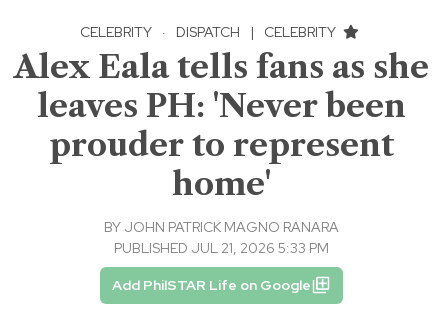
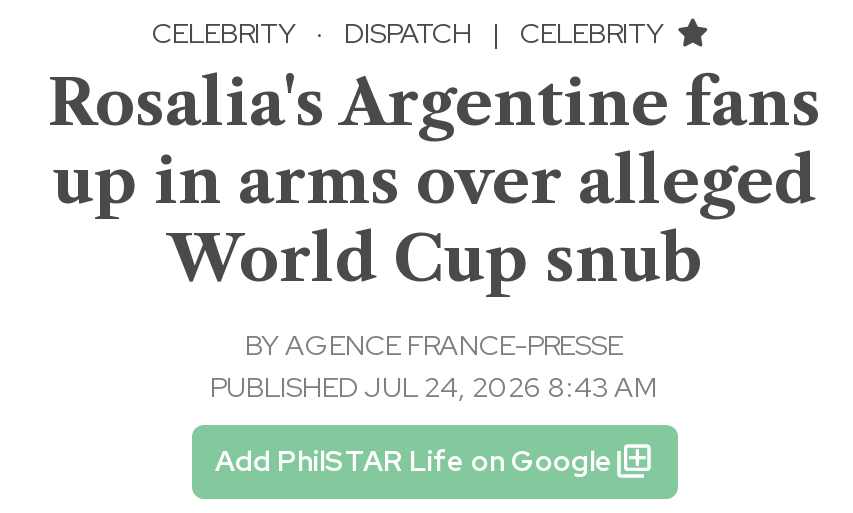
- Alex Eala tells fans as she
- leaves PH: 'Never been
- prouder to represent
- home'
- BY JOHN PATRICK MAGNO RANARA
- PUBLISHED JUL 21, 2026 5:33 PM
+ Rosalia's Argentine fans
+ up in arms over alleged
+ World Cup snub
+ BY AGENCE FRANCE-PRESSE
+ PUBLISHED JUL 24, 2026 8:43 AM
